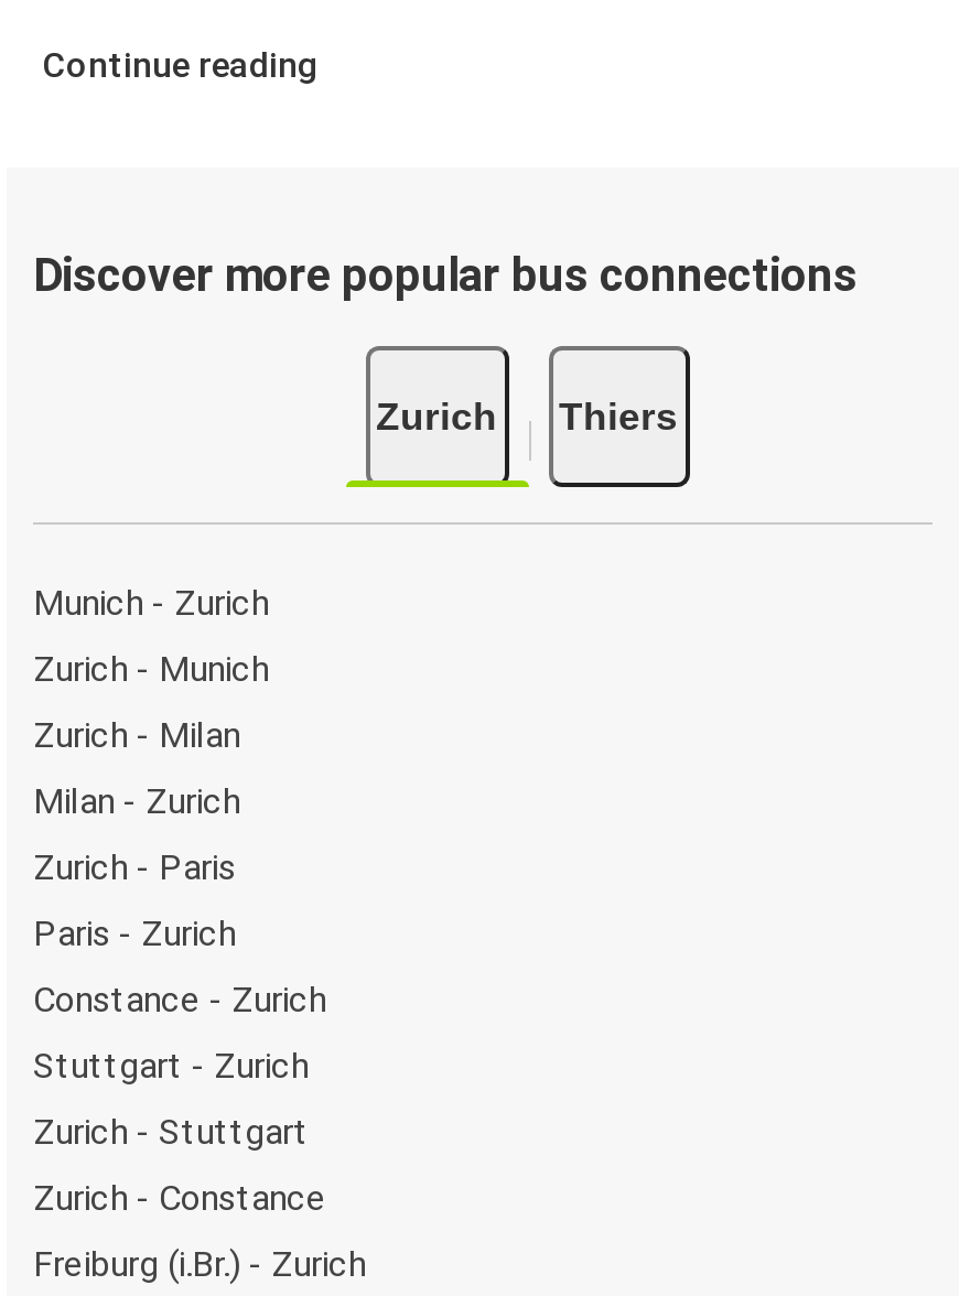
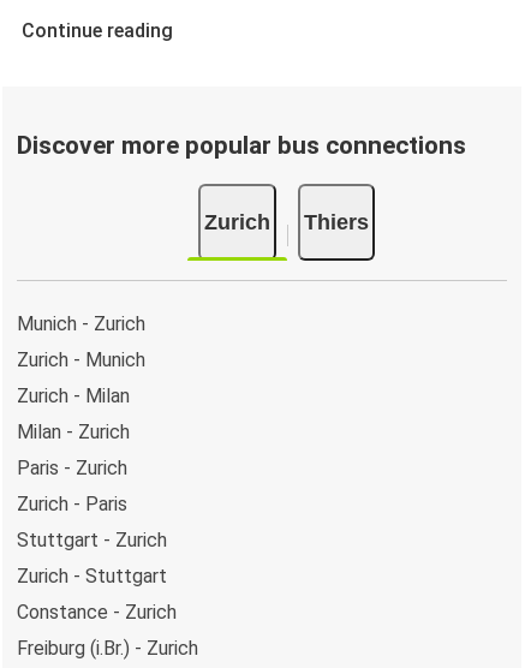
moved down: Zurich - Paris

moved down: Constance - Zurich

- Zurich - Constance
